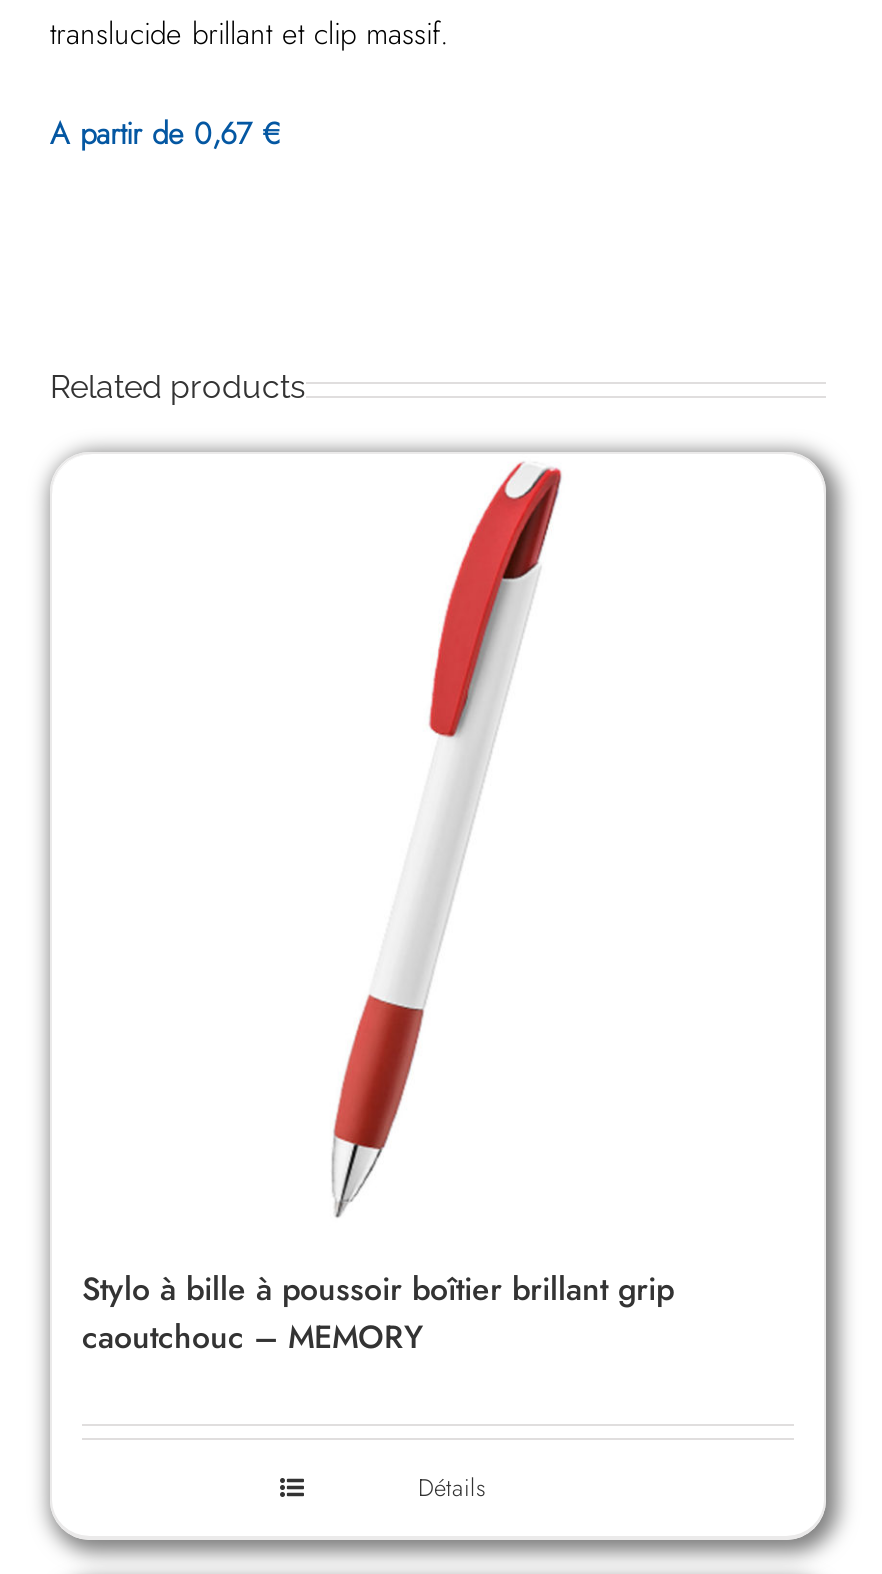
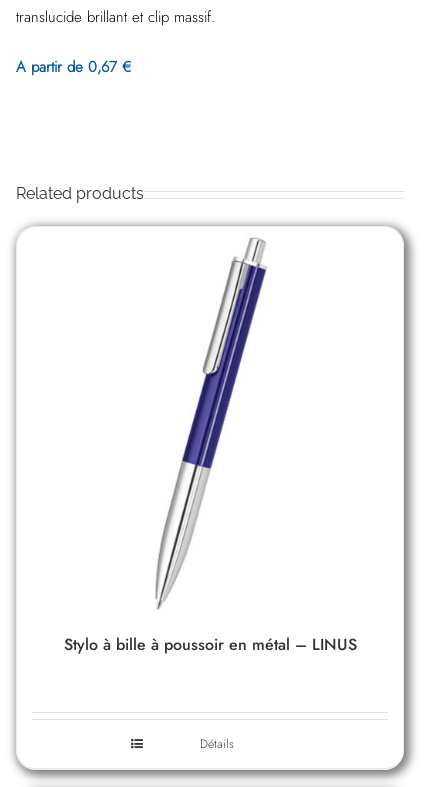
- [image]
- Stylo à bille à poussoir boîtier brillant grip
- caoutchouc – MEMORY
+ [image]
+ Stylo à bille à poussoir en métal – LINUS
